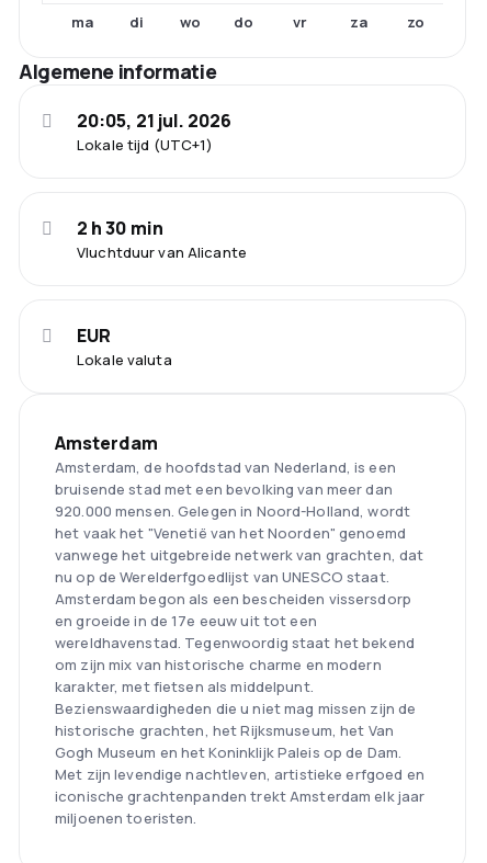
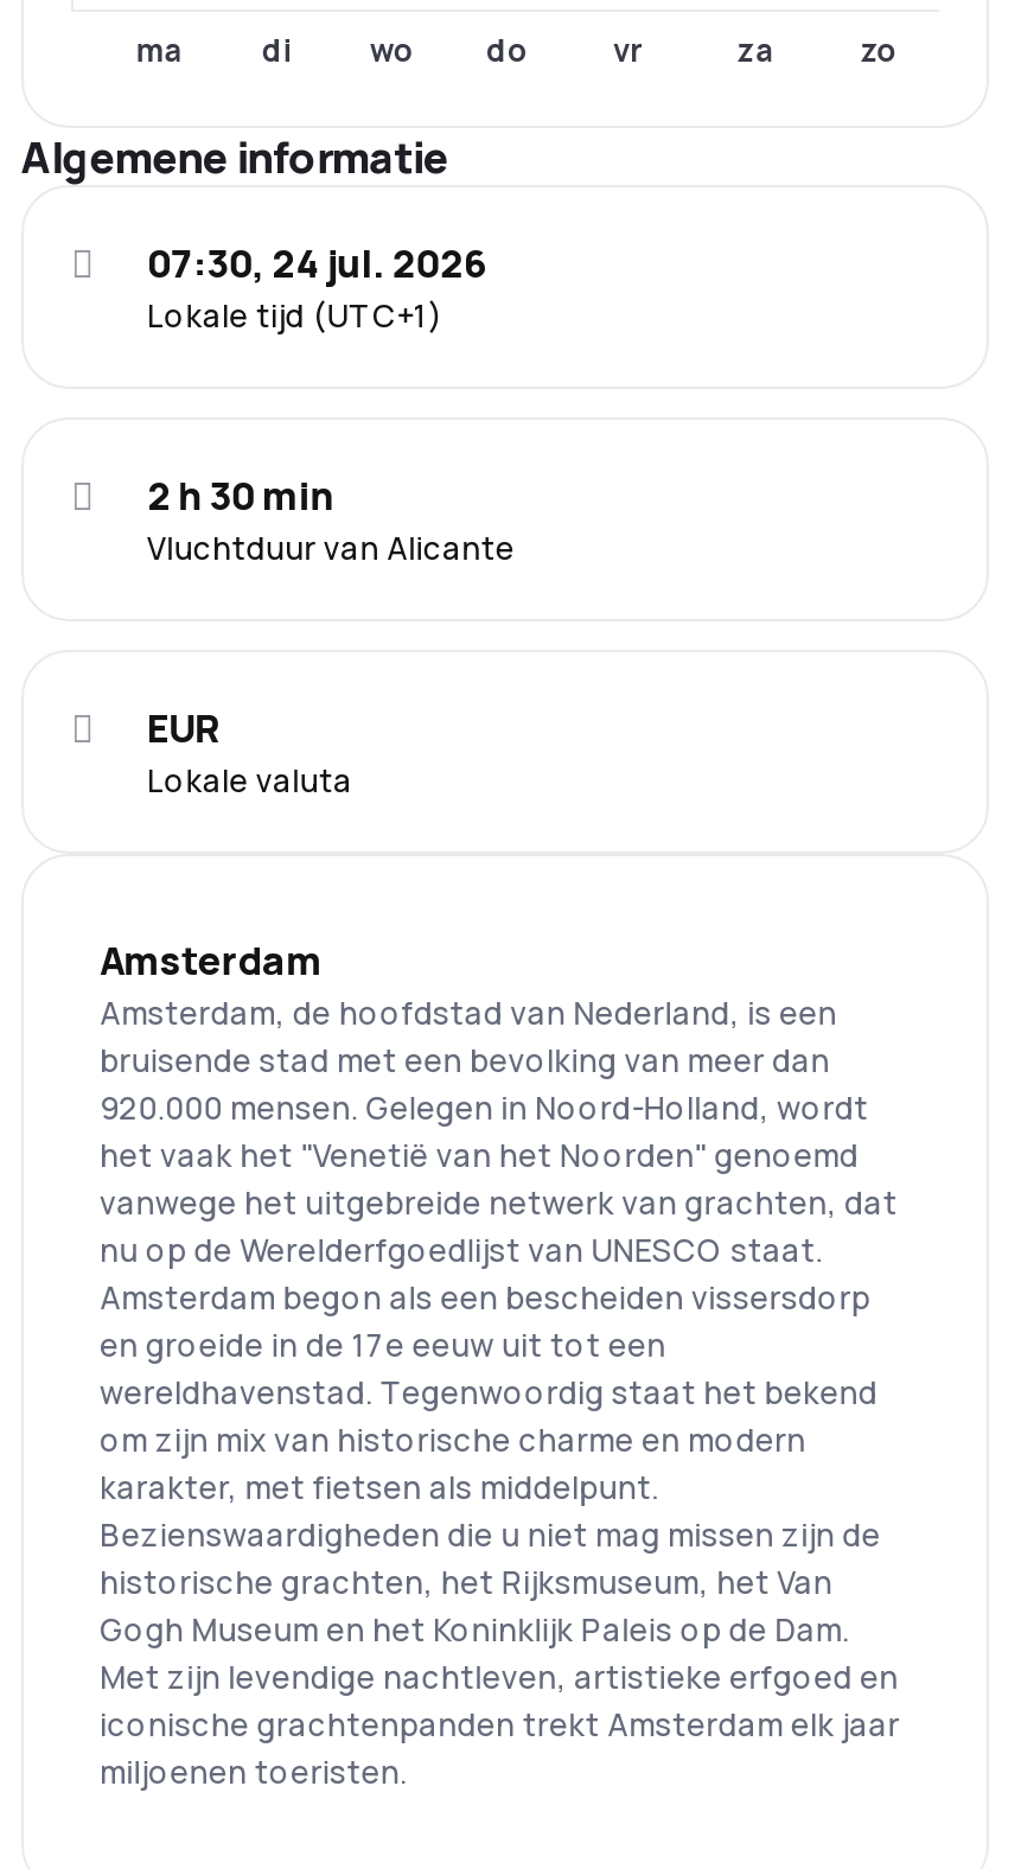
- 20:05, 21 jul. 2026
+ 07:30, 24 jul. 2026
